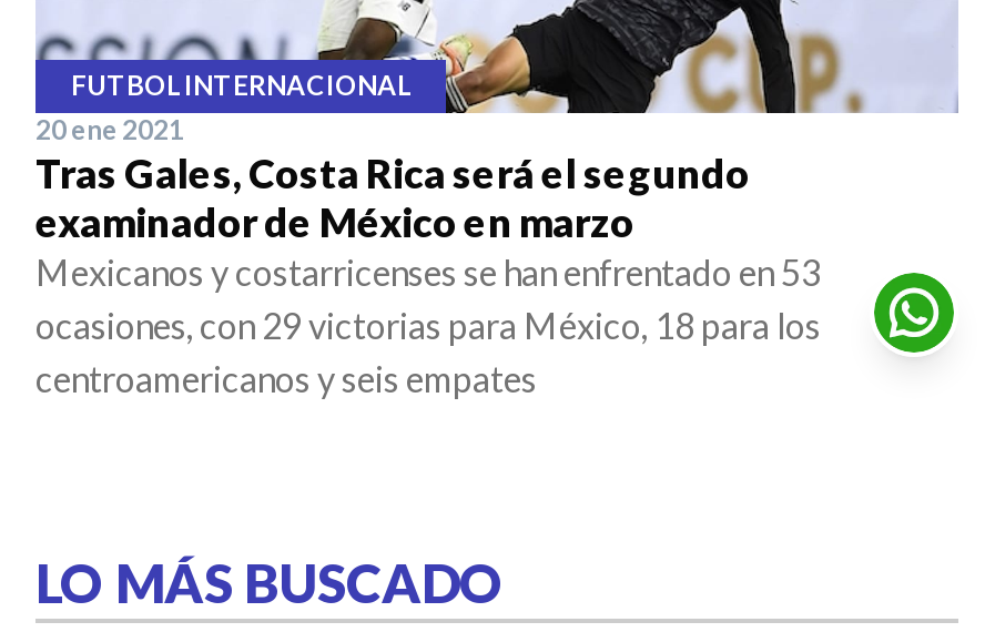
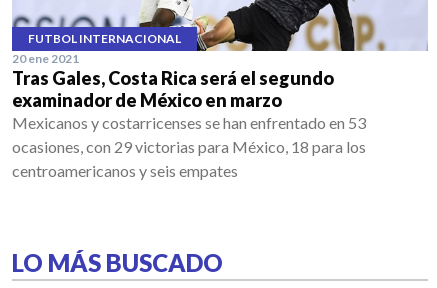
- [image]
